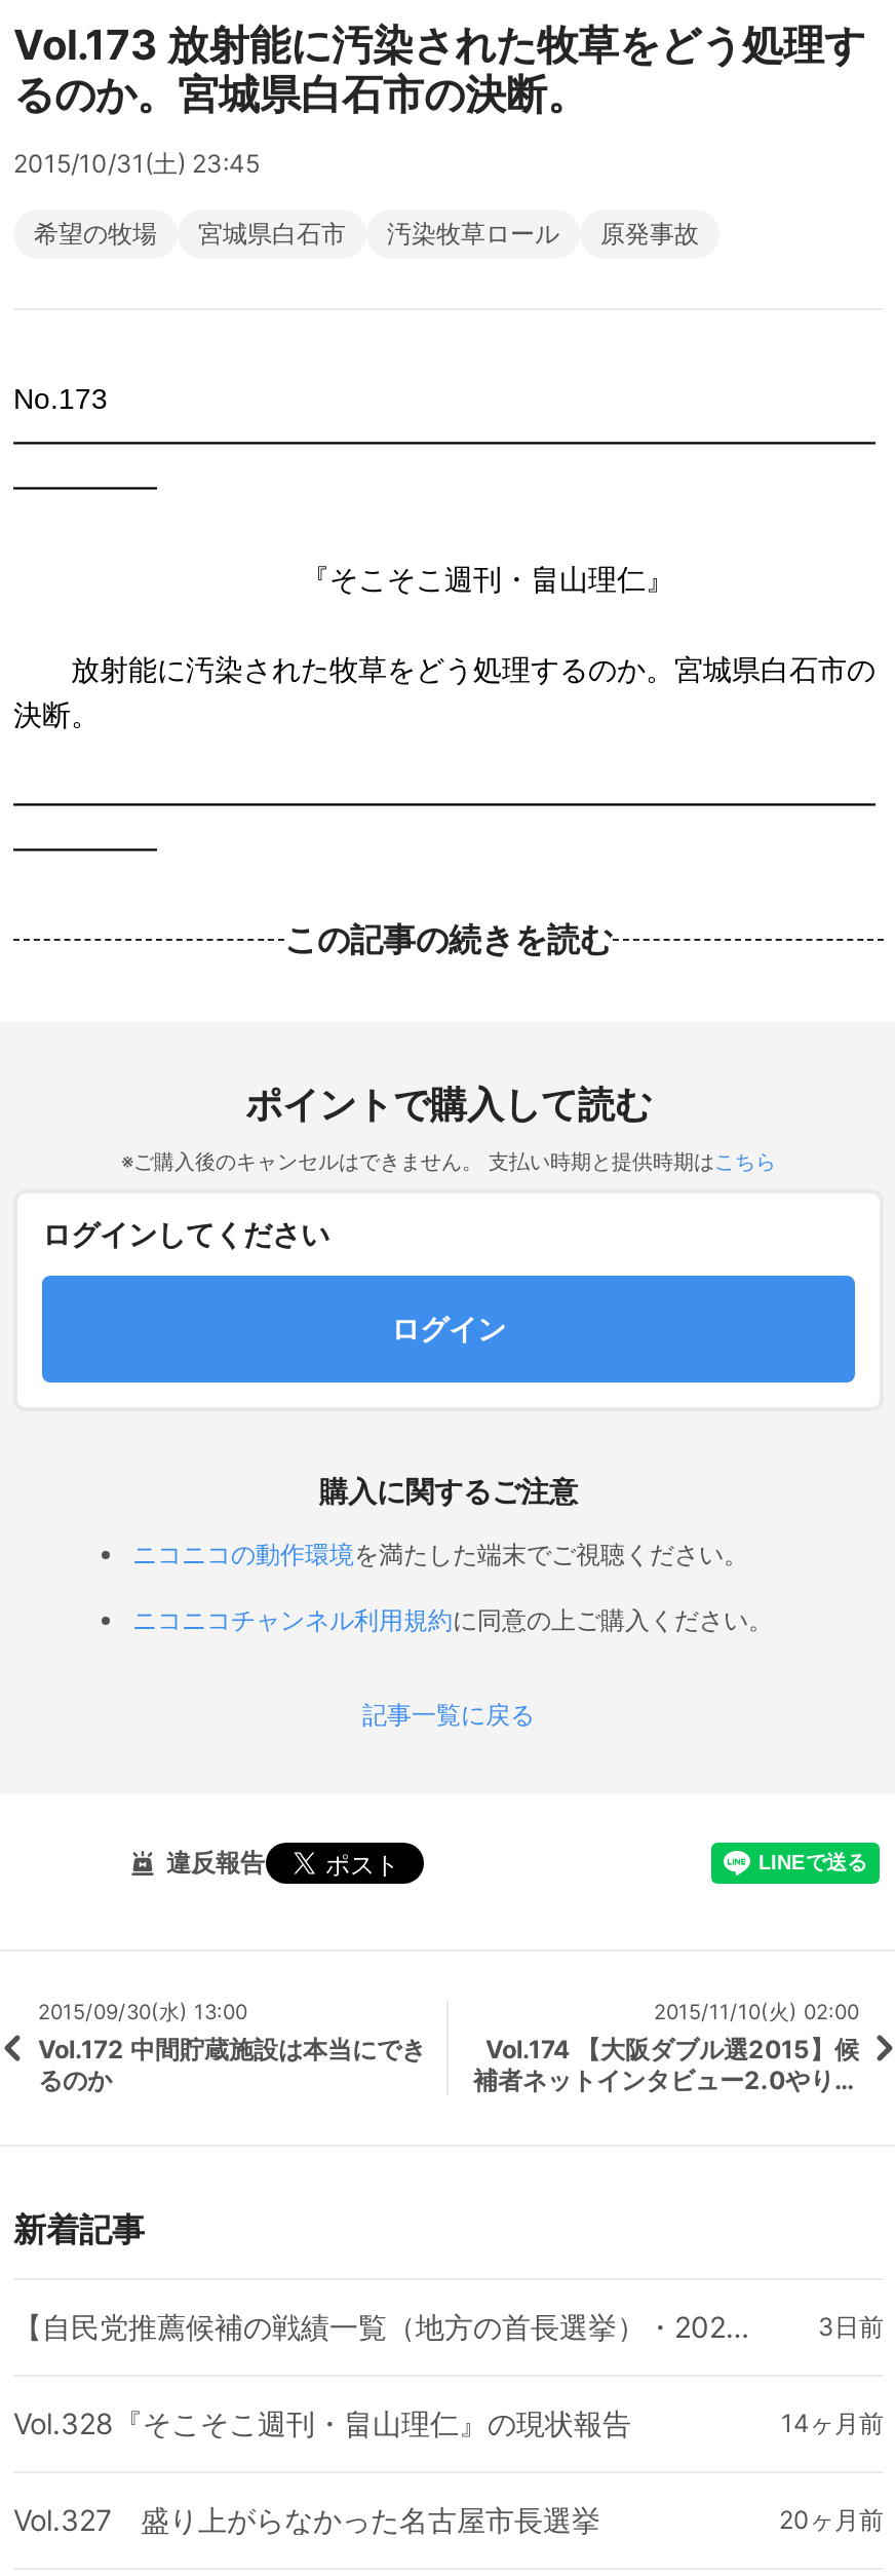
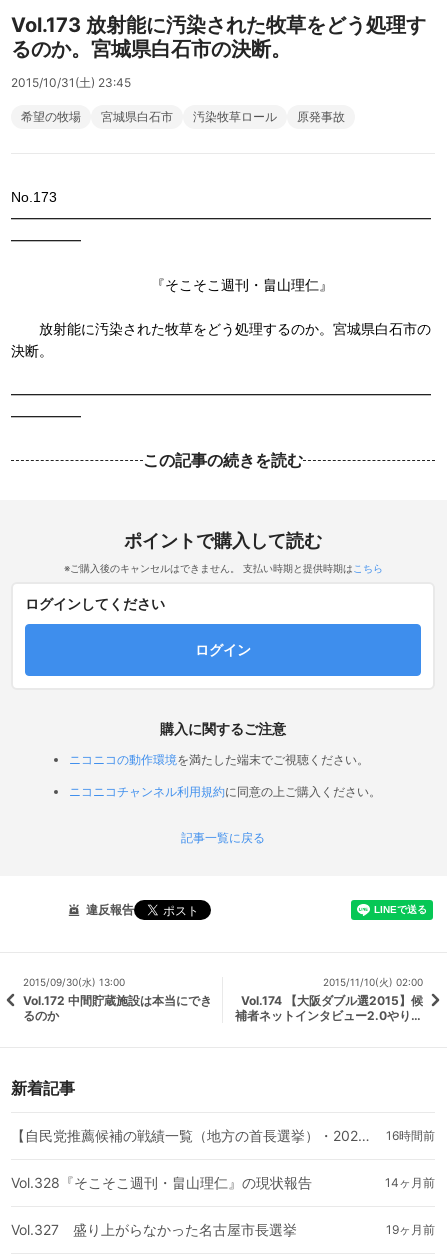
- 3日前
+ 16時間前

- 20ヶ月前
+ 19ヶ月前
